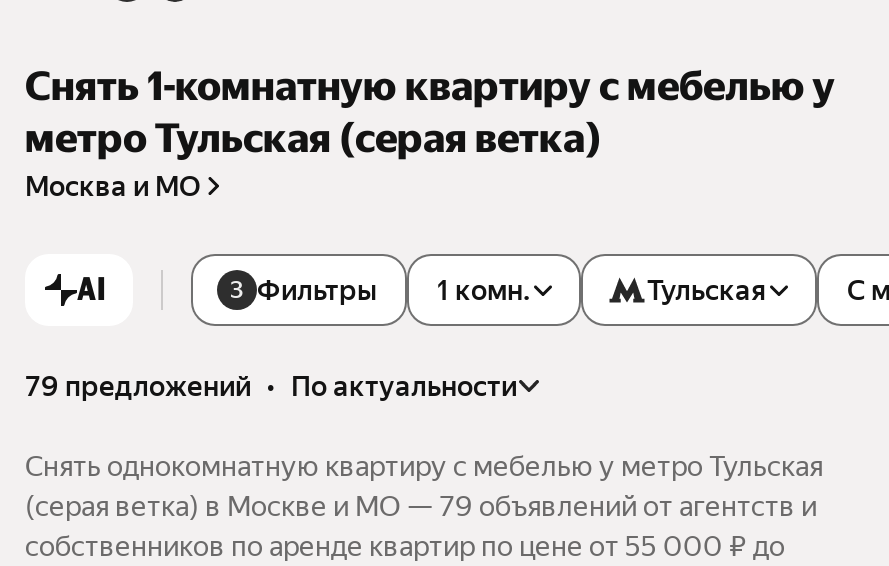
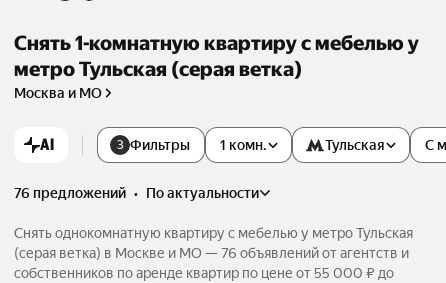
- 79 предложений • по актуальности
+ 76 предложений • по актуальности

- (серая ветка) в Москве и МО — 79 объявлений от агентств и
+ (серая ветка) в Москве и МО — 76 объявлений от агентств и
